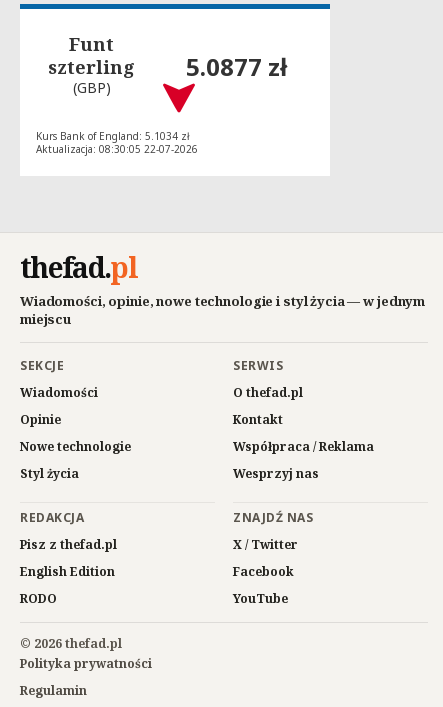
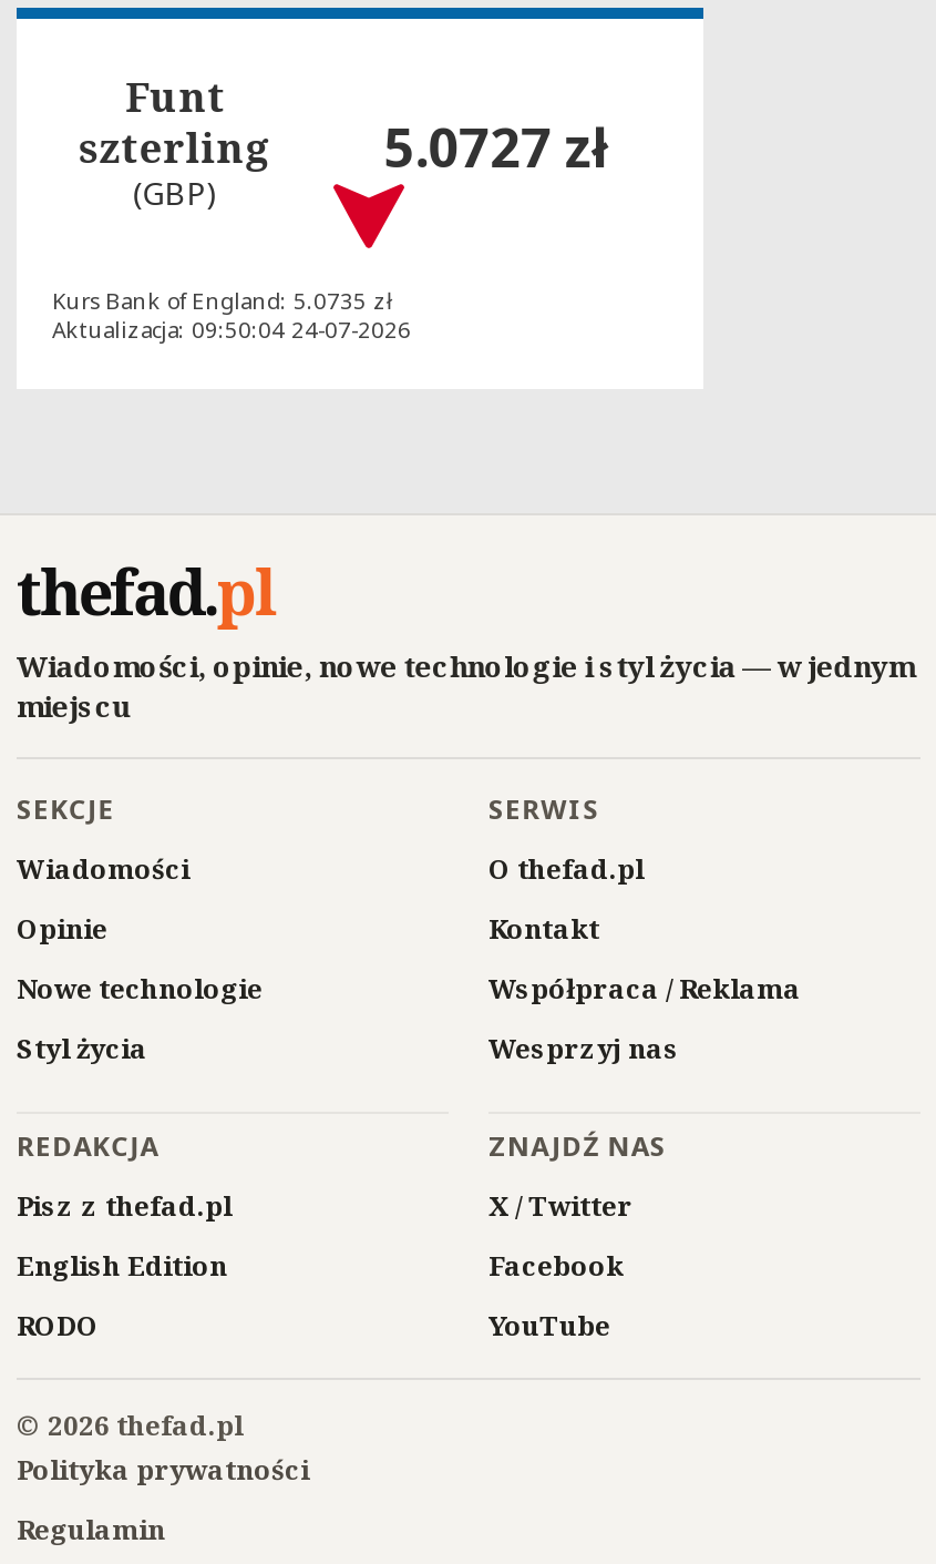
- 5.0877 zł
+ 5.0727 zł

- Kurs Bank of England: 5.1034 zł
+ Kurs Bank of England: 5.0735 zł

- Aktualizacja: 08:30:05 22-07-2026
+ Aktualizacja: 09:50:04 24-07-2026
